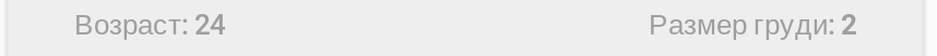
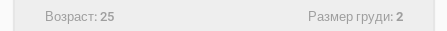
- Возраст: 24
+ Возраст: 25
